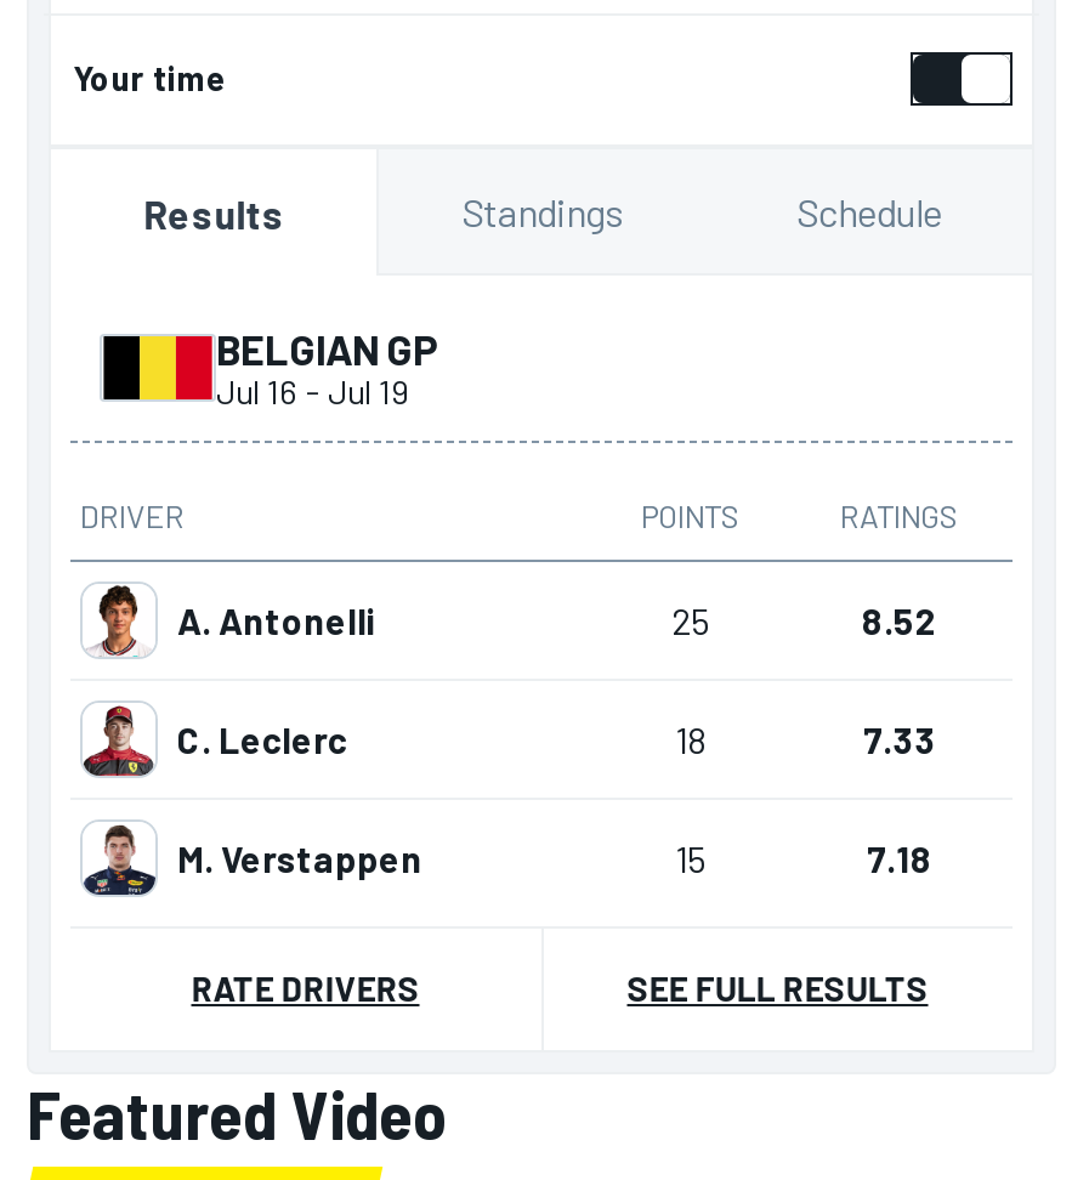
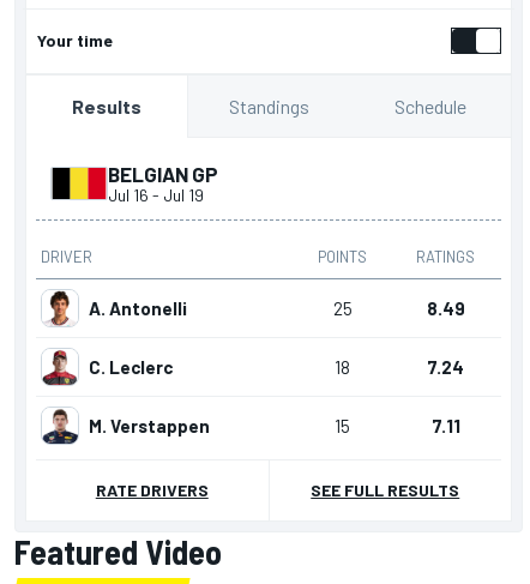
- 8.52
+ 8.49

- 7.33
+ 7.24

- 7.18
+ 7.11
